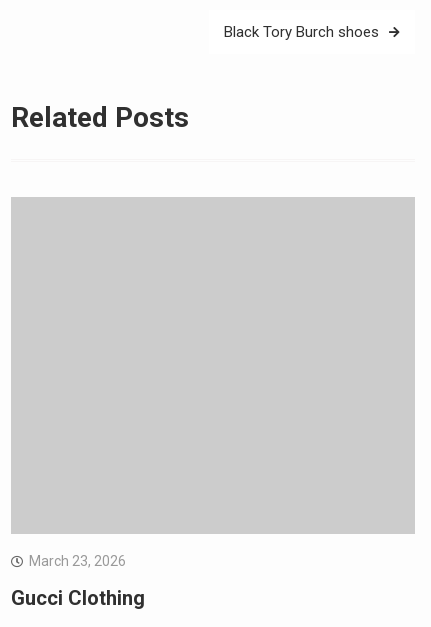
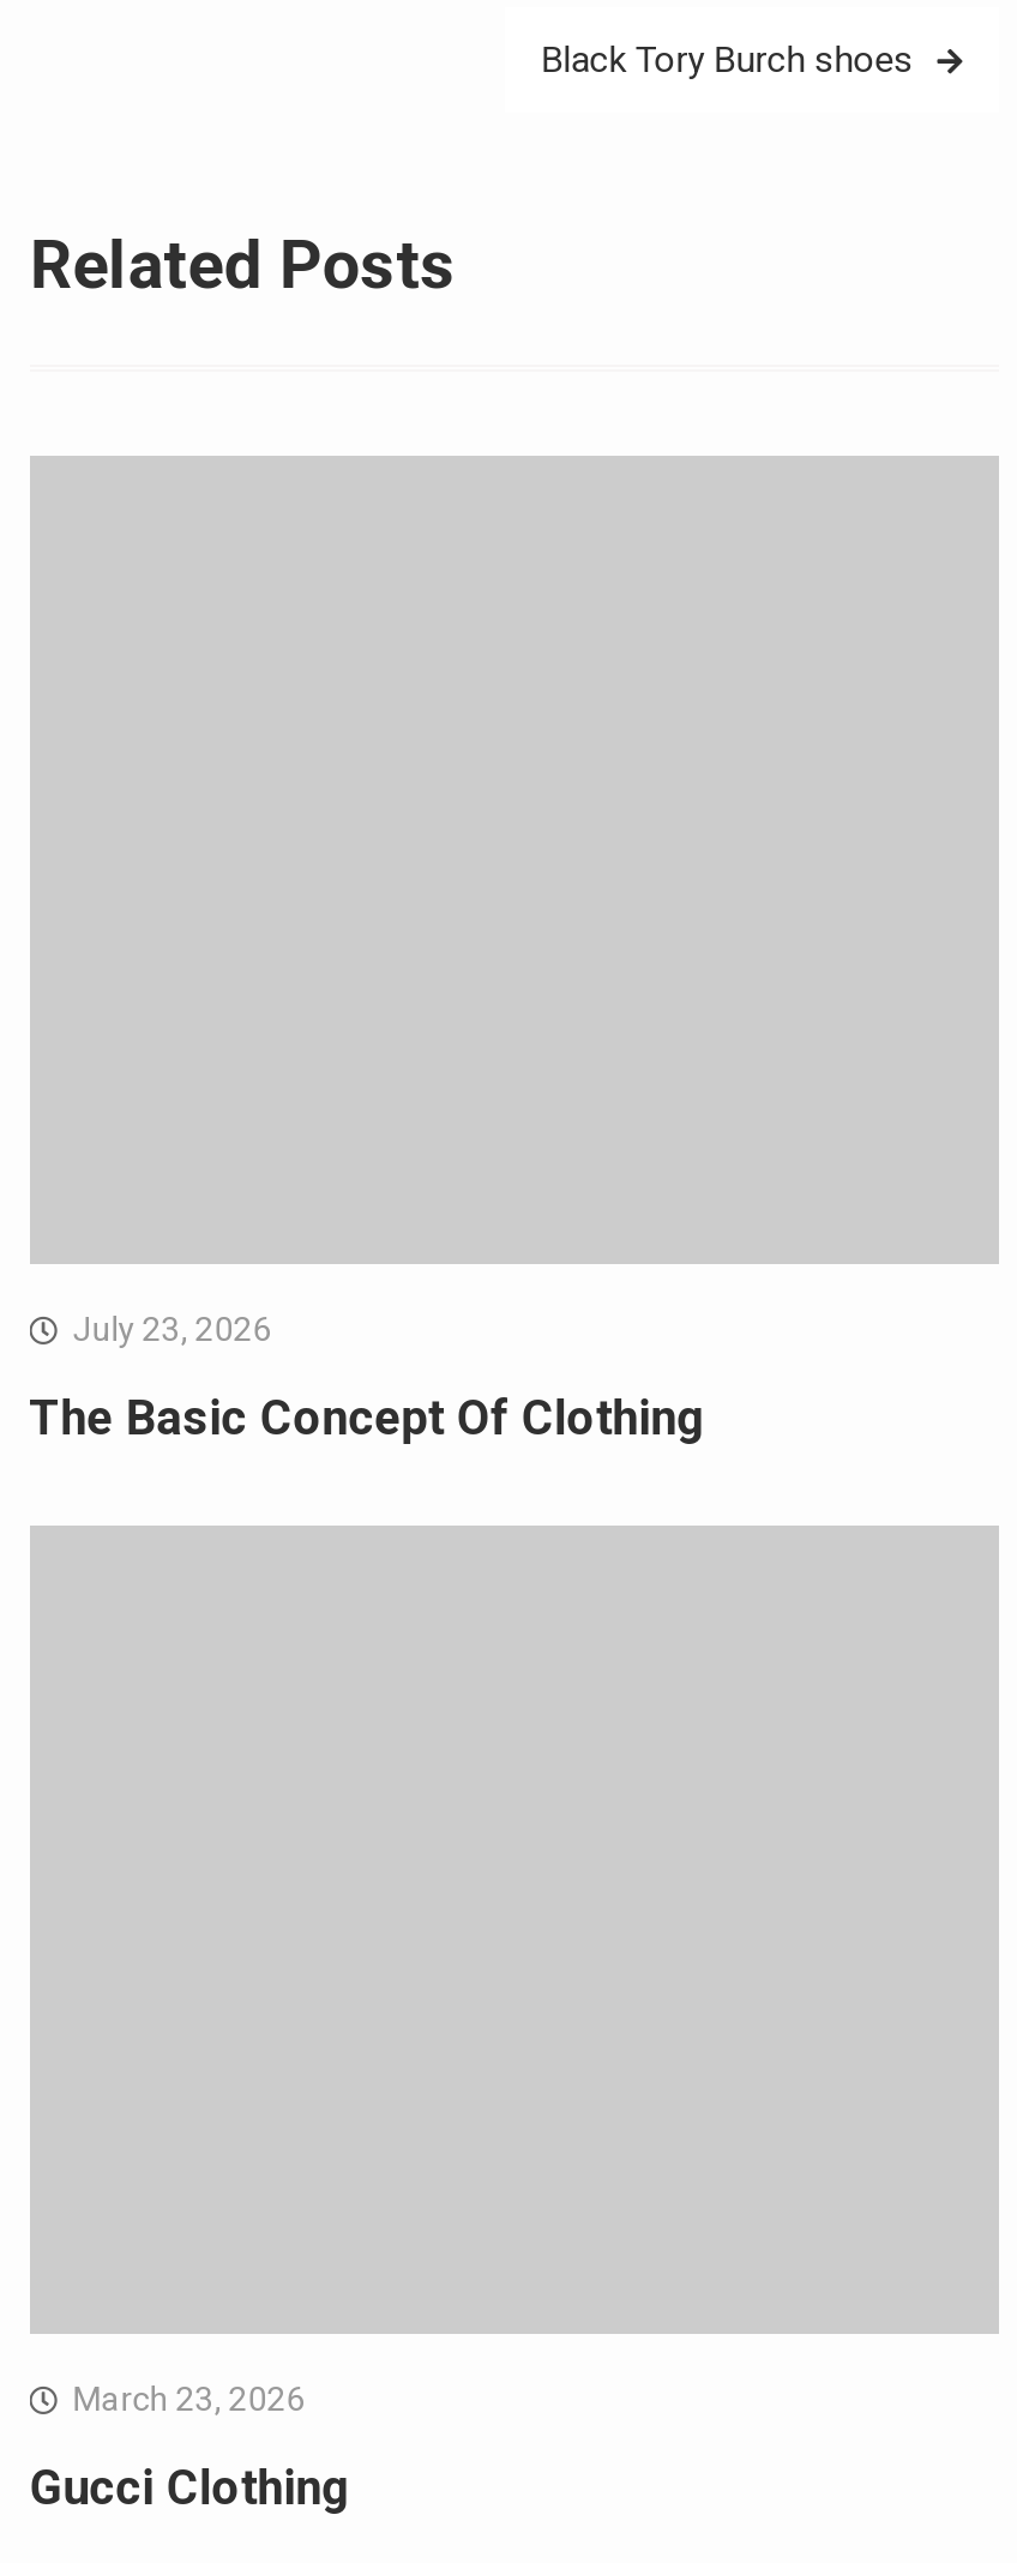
+ July 23, 2026
+ The Basic Concept Of Clothing
